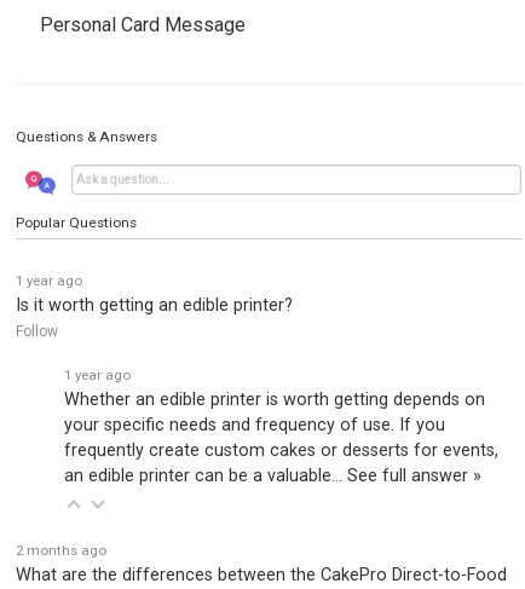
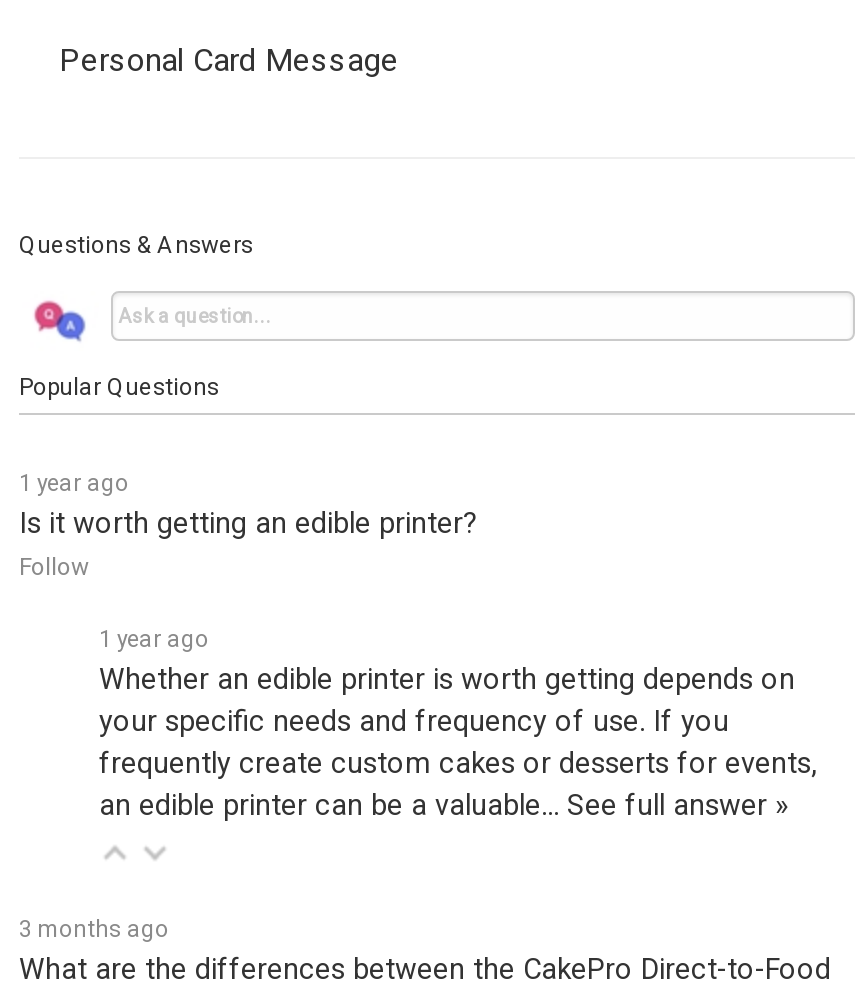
- 2 months ago
+ 3 months ago
